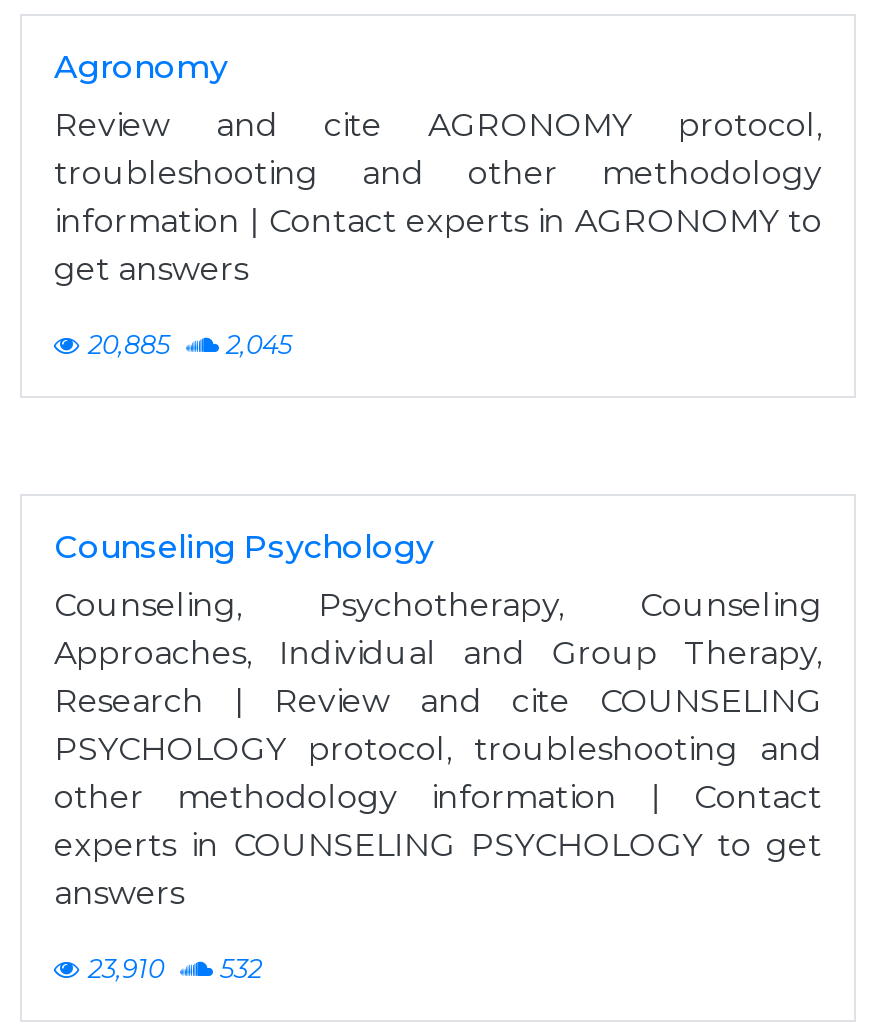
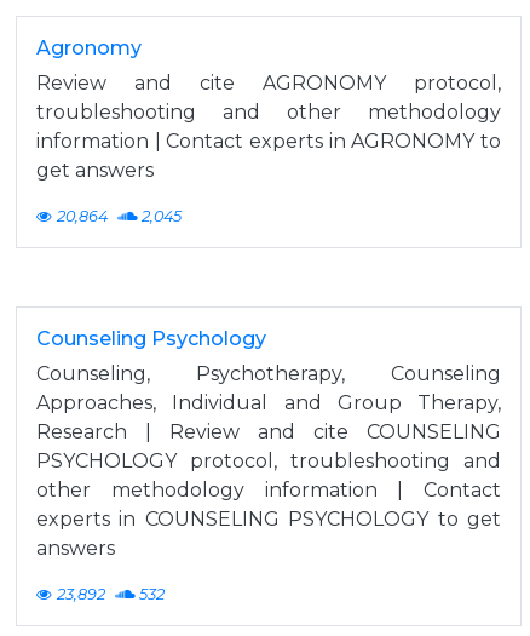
- 20,885 2,045
+ 20,864 2,045

- 23,910 532
+ 23,892 532
